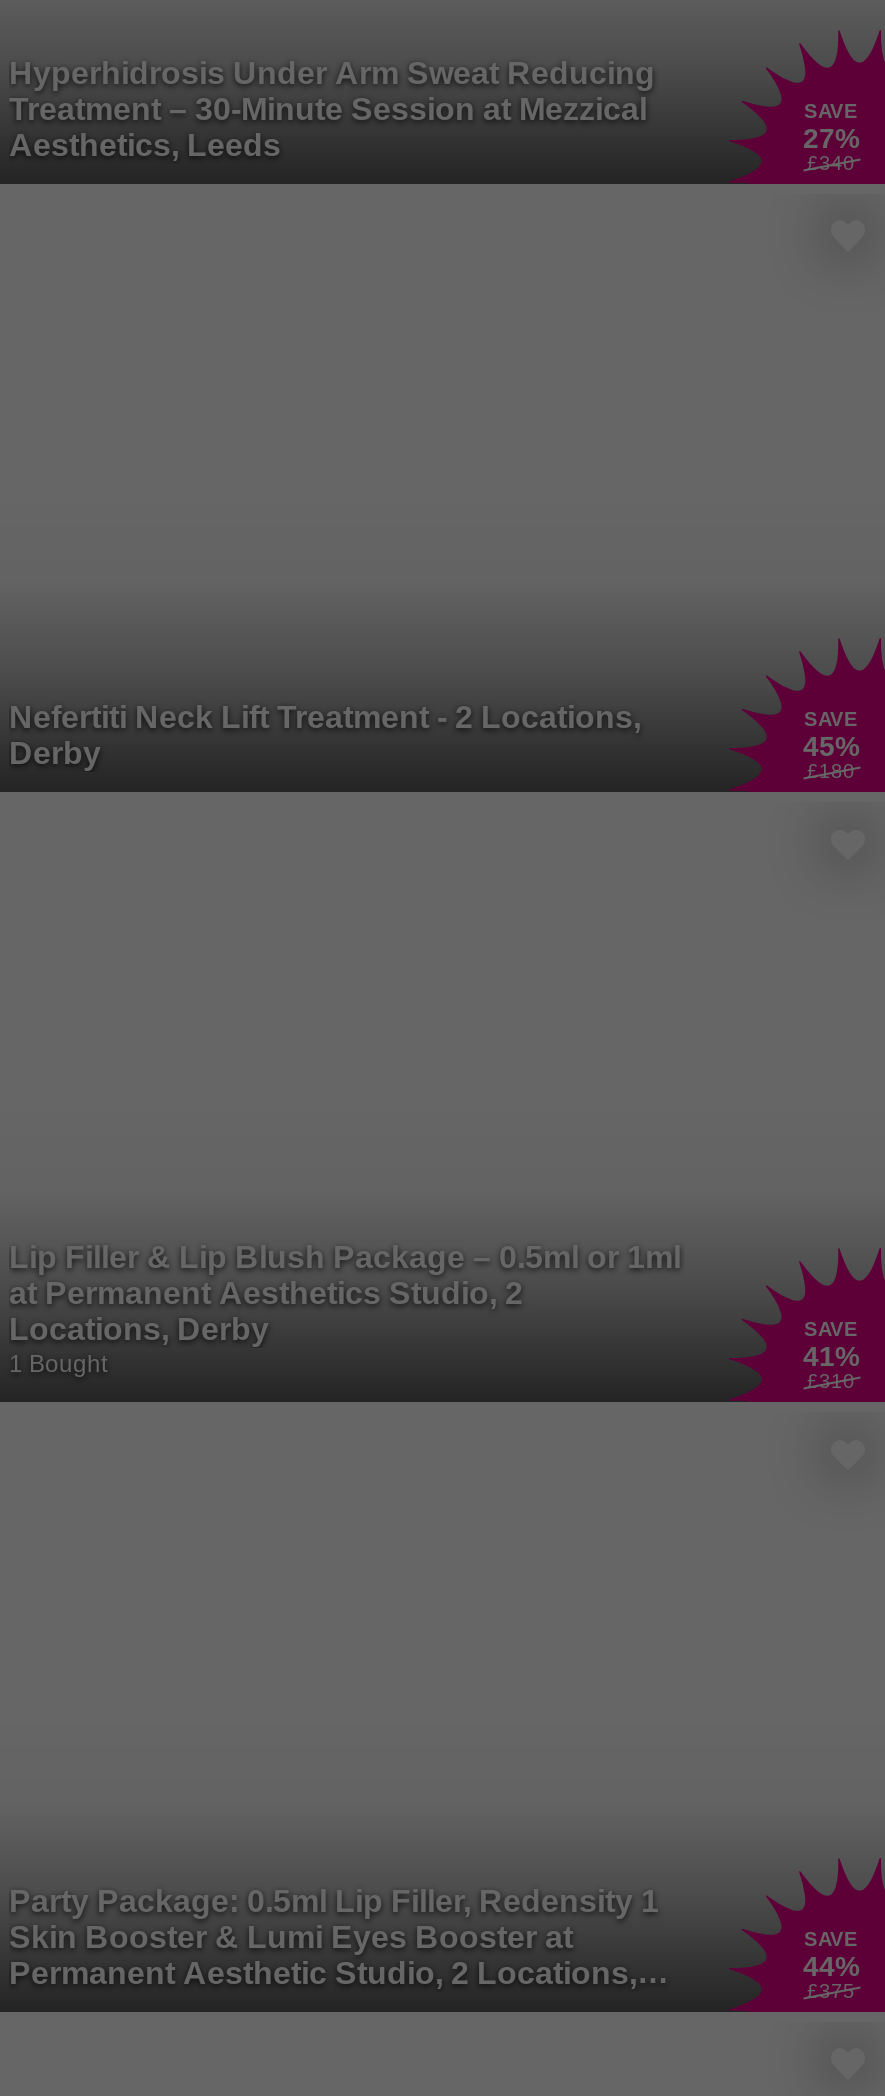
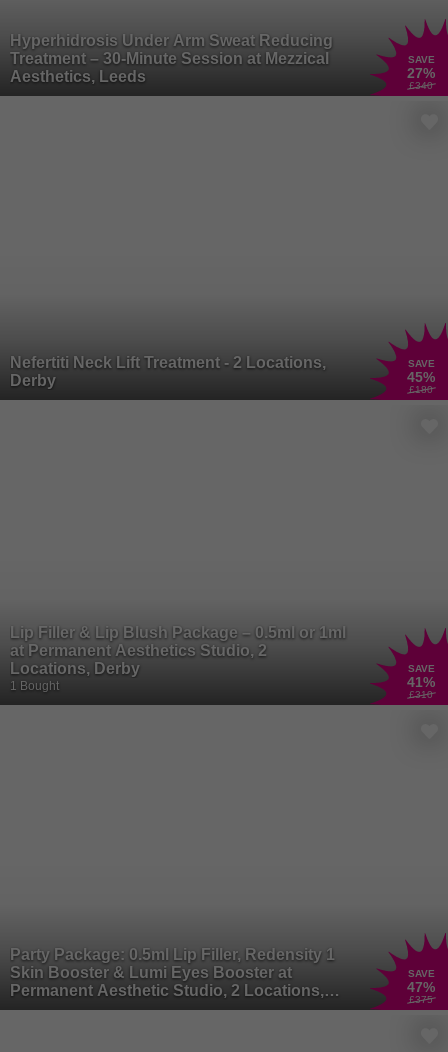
- 44%
+ 47%
